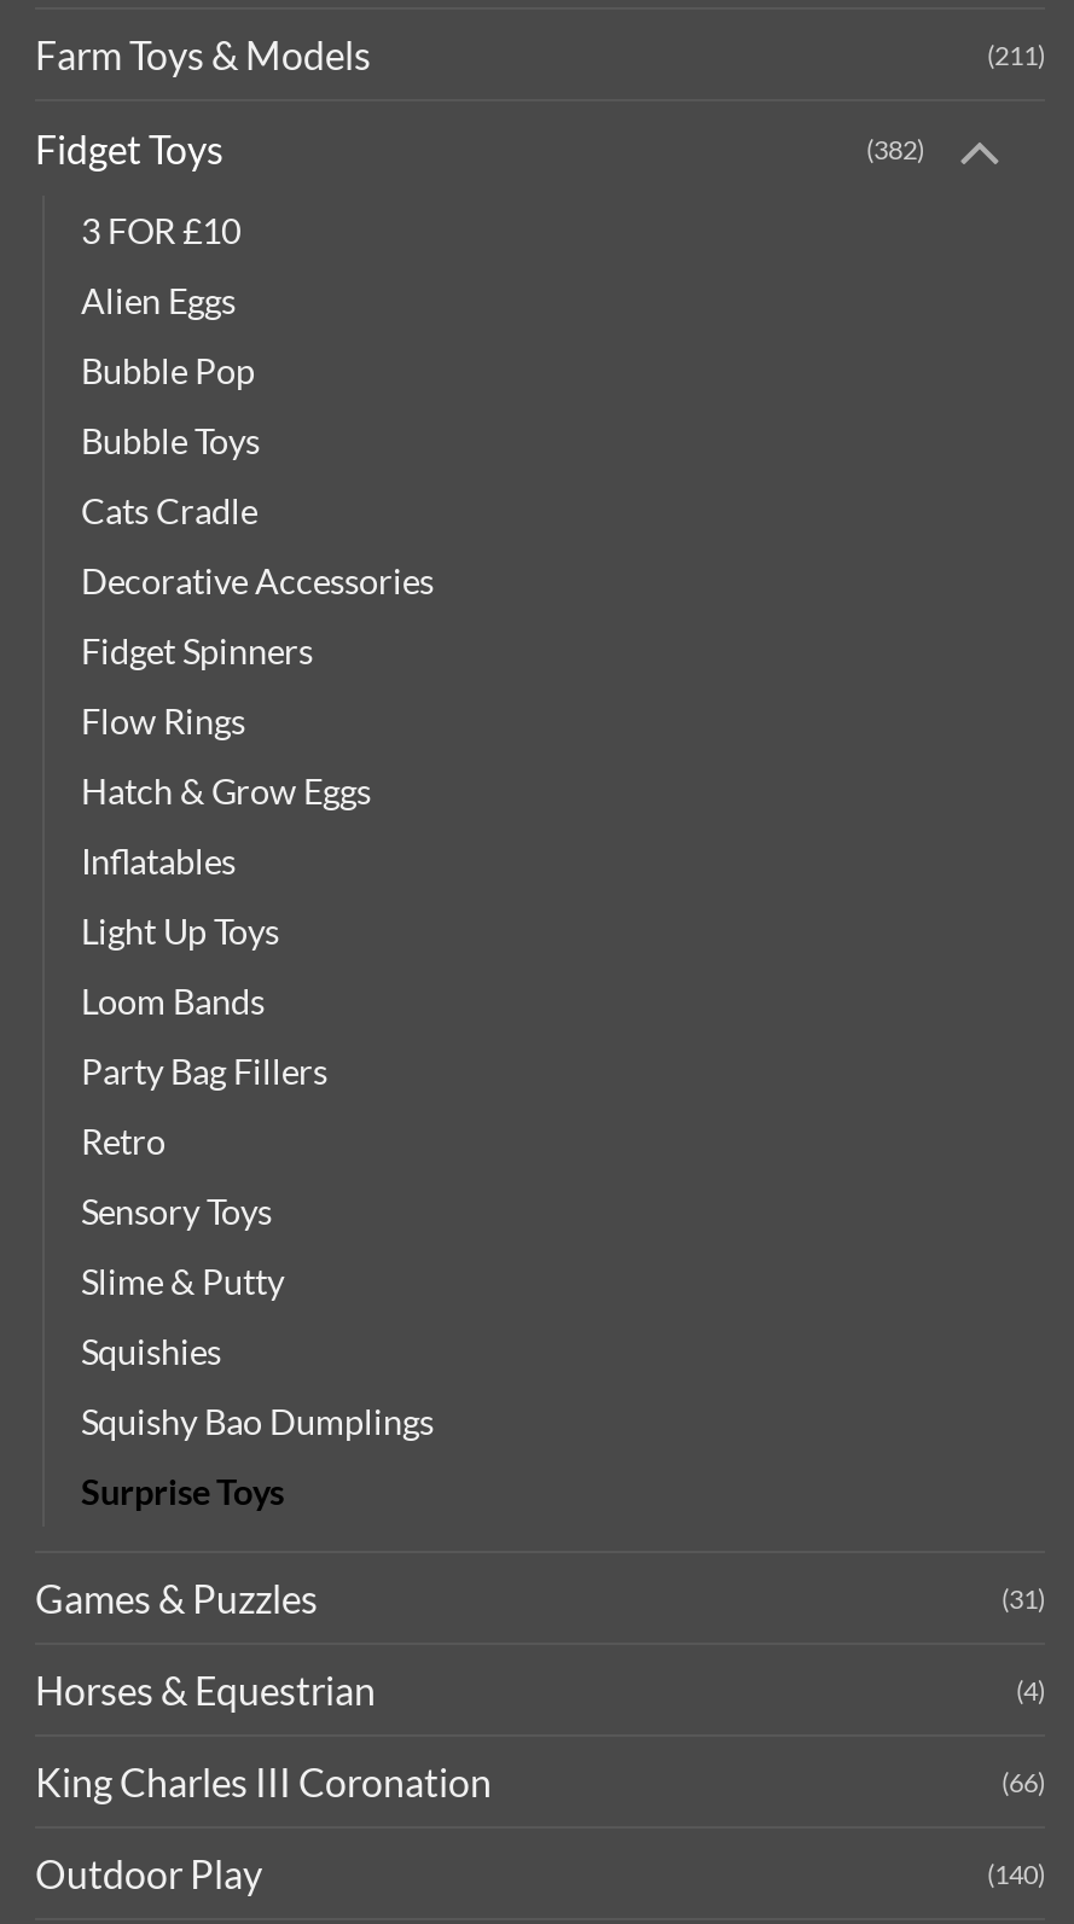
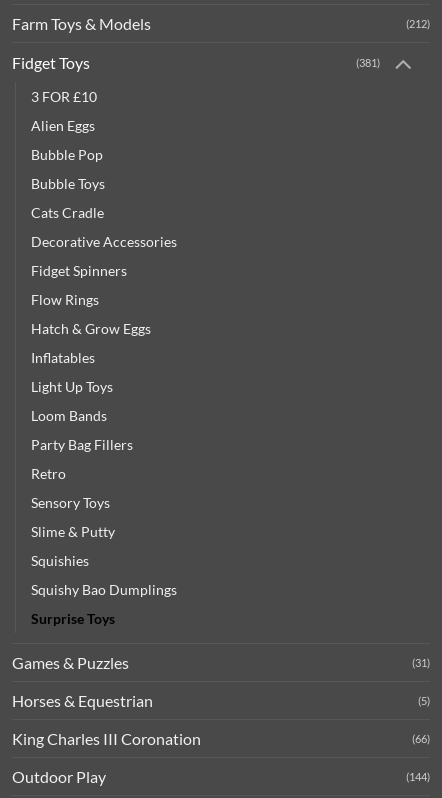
- (211)
+ (212)

- (382)
+ (381)

- (4)
+ (5)

- (140)
+ (144)
